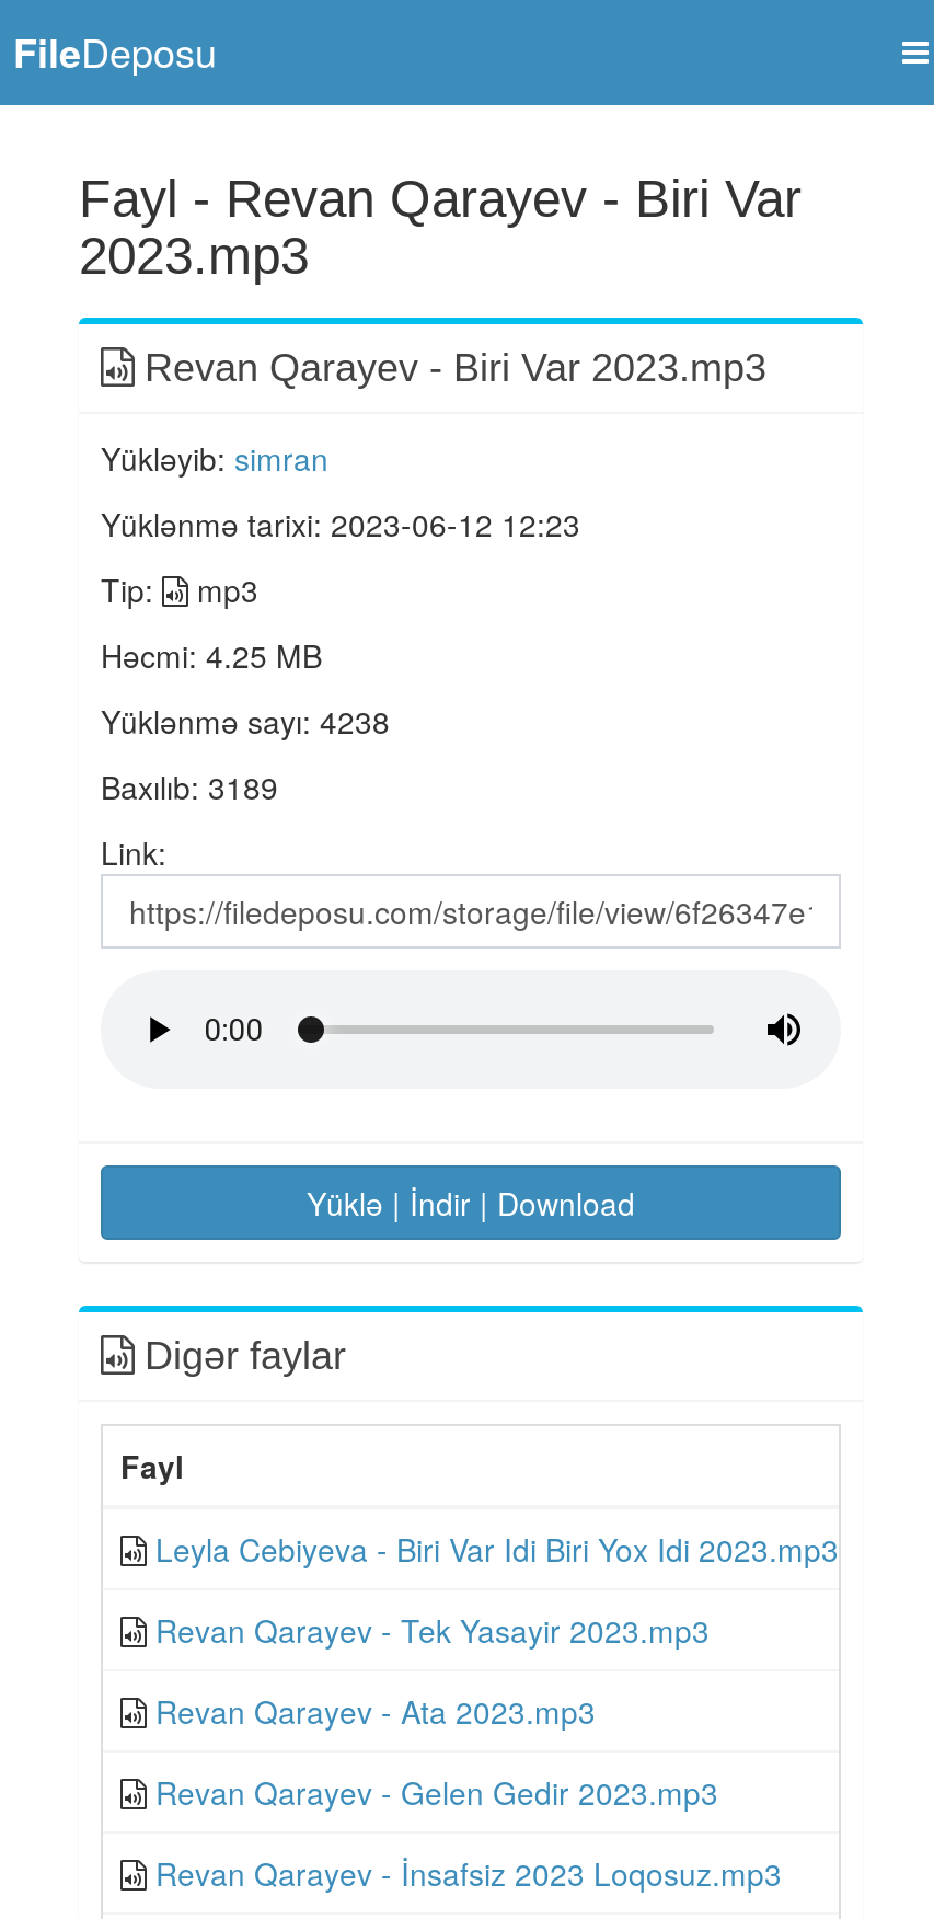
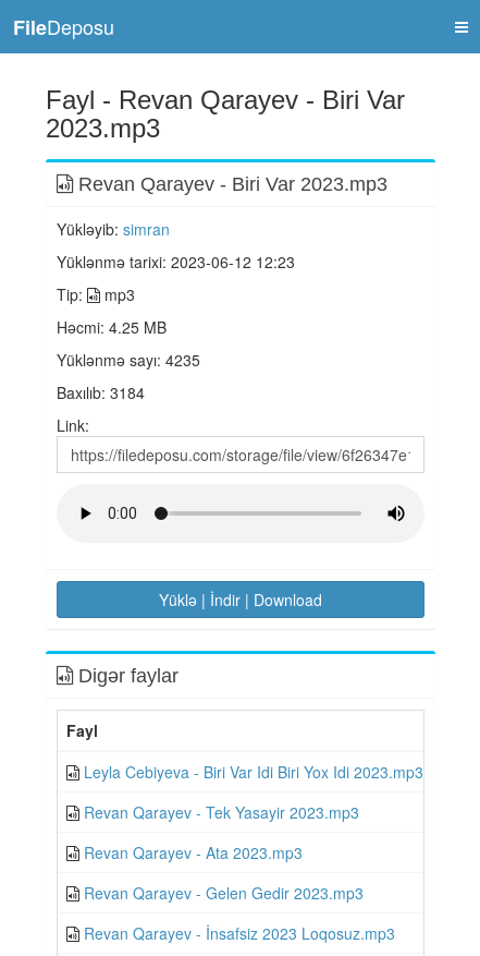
- Yüklənmə sayı: 4238
+ Yüklənmə sayı: 4235

- Baxılıb: 3189
+ Baxılıb: 3184
